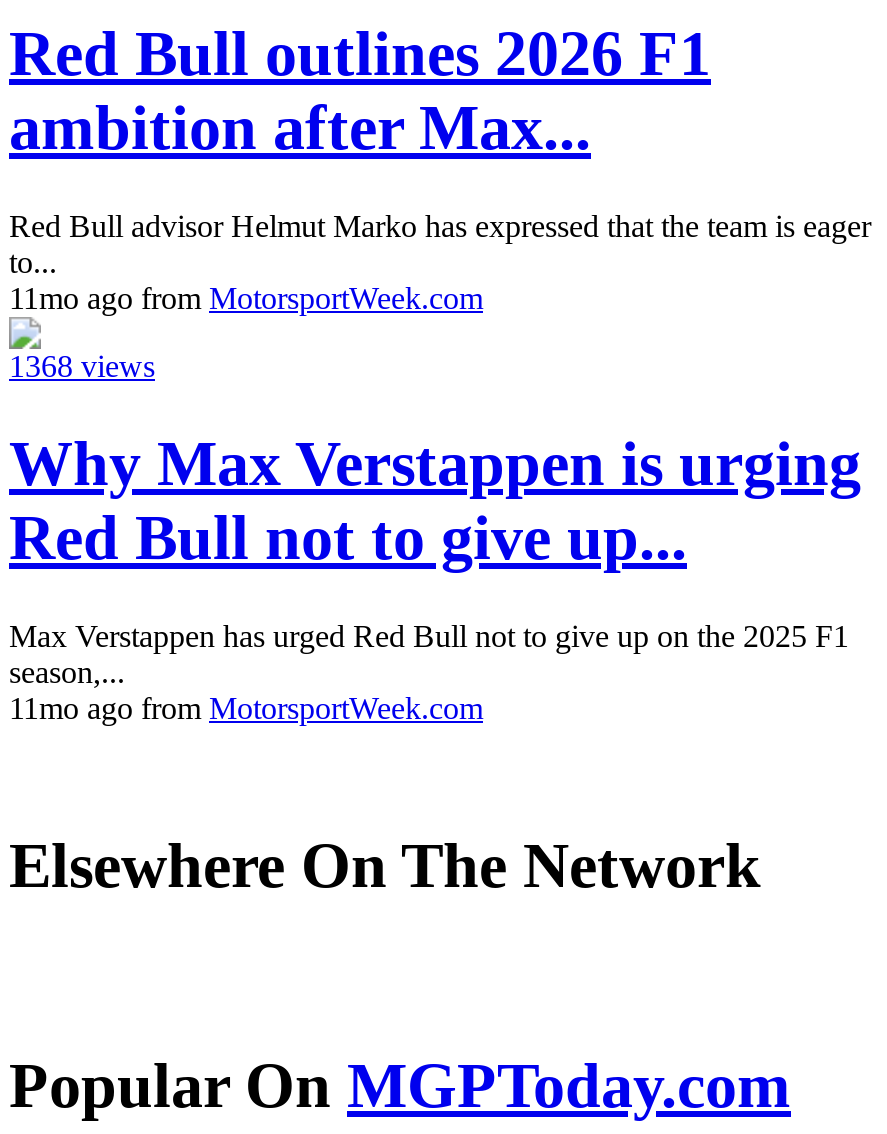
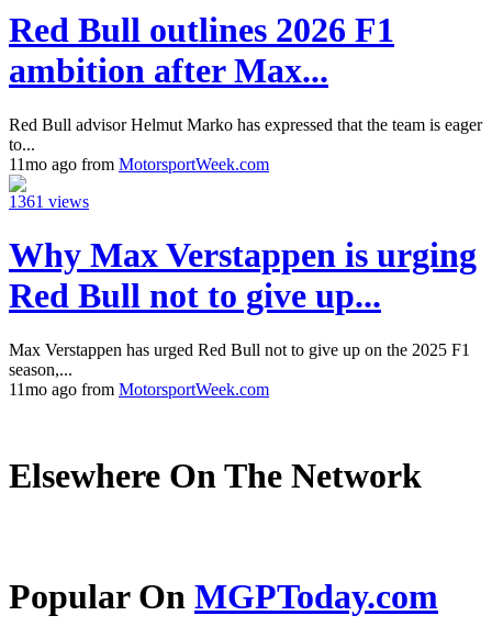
- 1368 views
+ 1361 views
